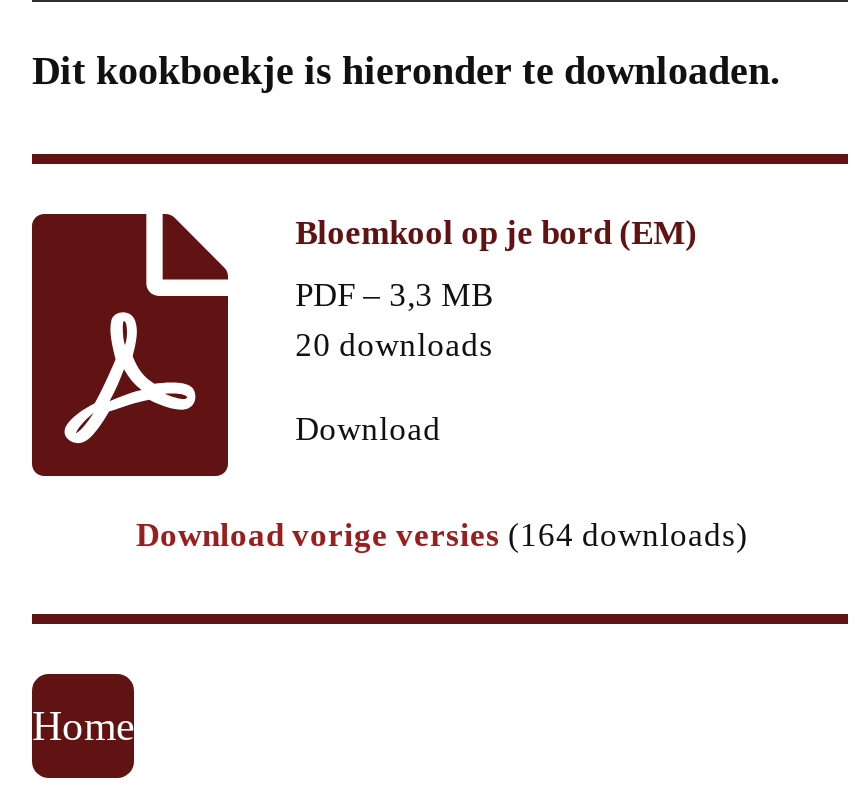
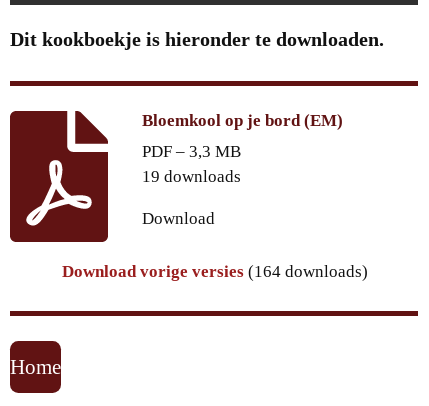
- 20 downloads
+ 19 downloads
